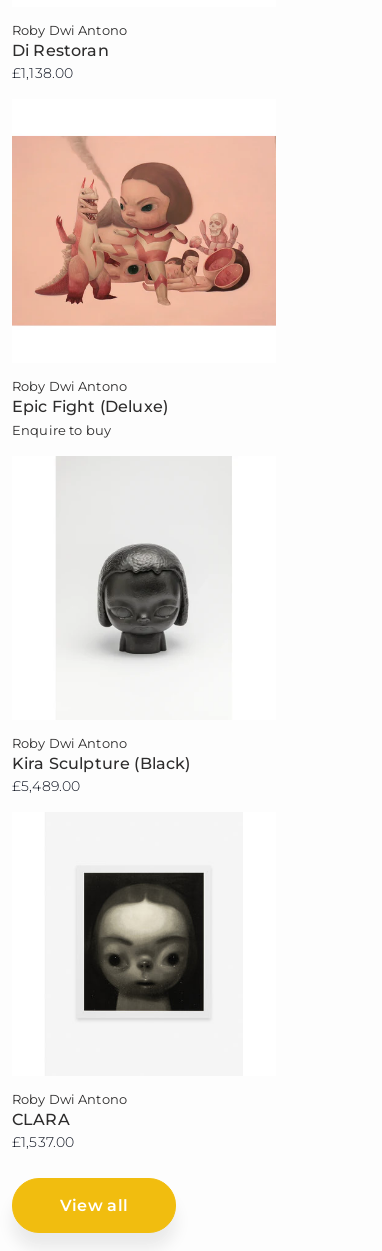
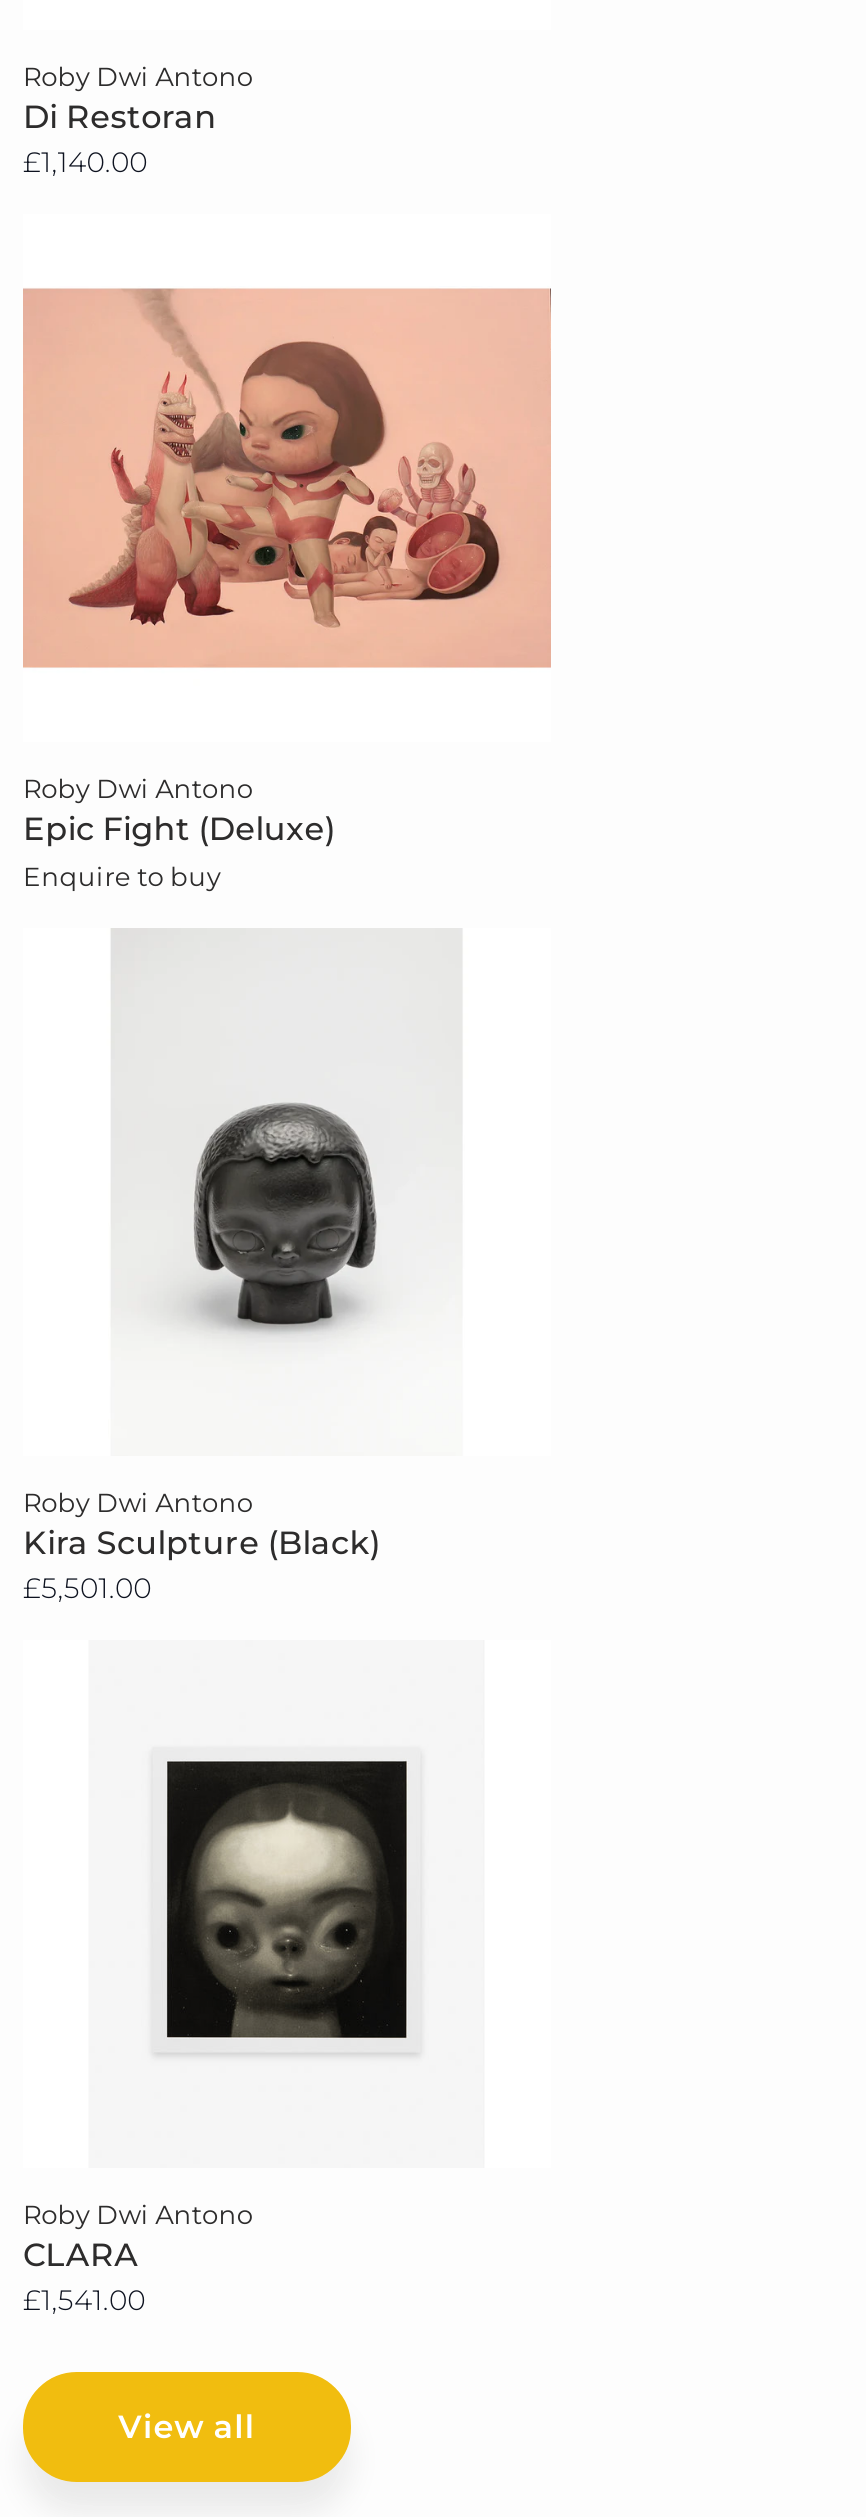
- £1,138.00
+ £1,140.00

- £5,489.00
+ £5,501.00

- £1,537.00
+ £1,541.00
